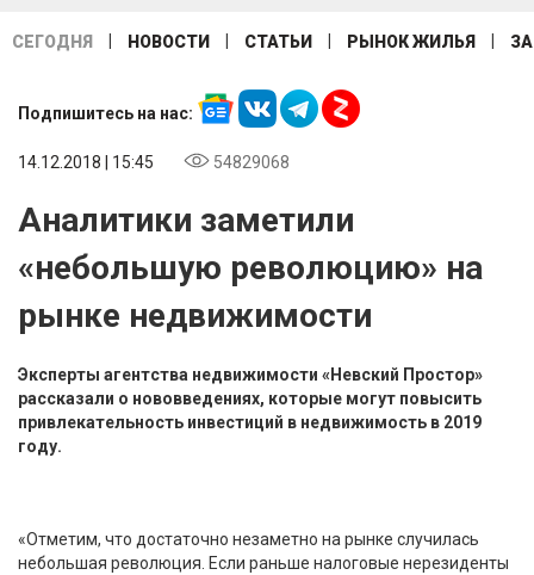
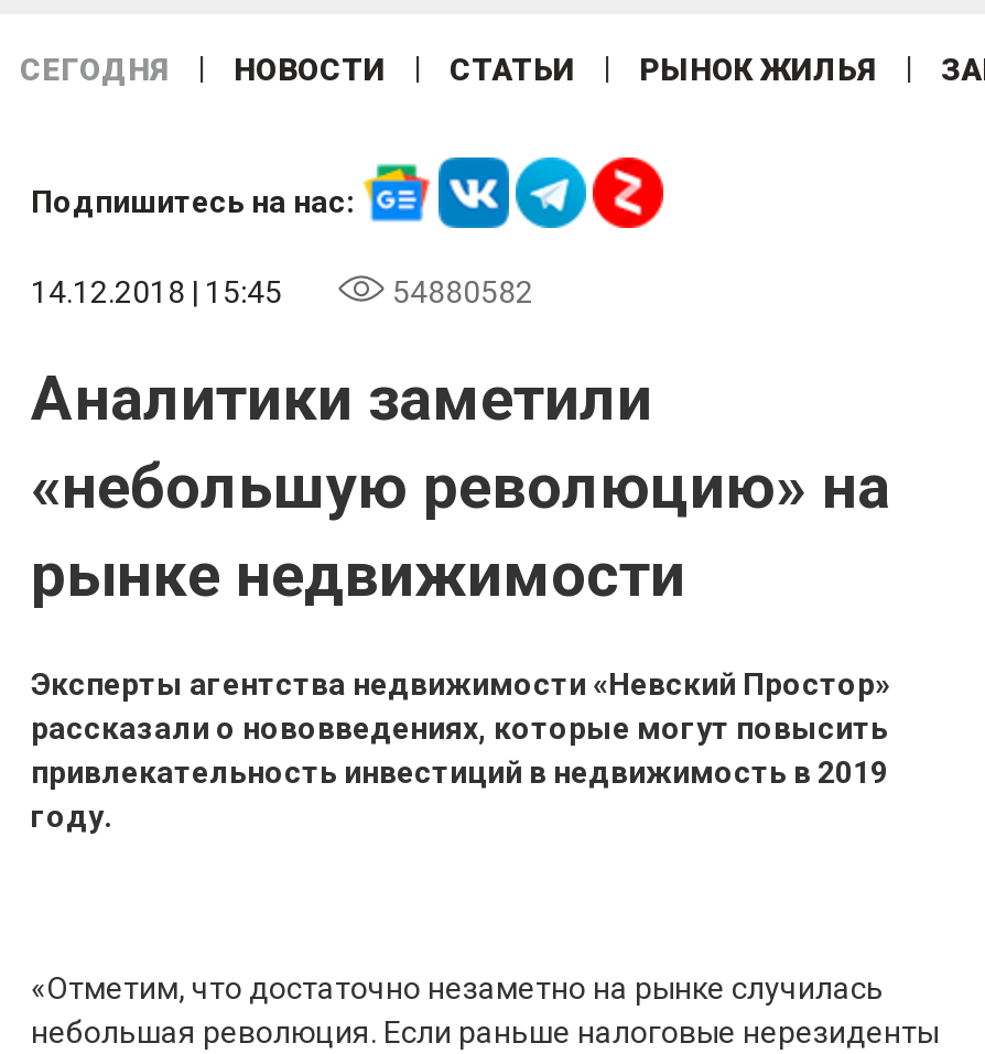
- 54829068
+ 54880582
